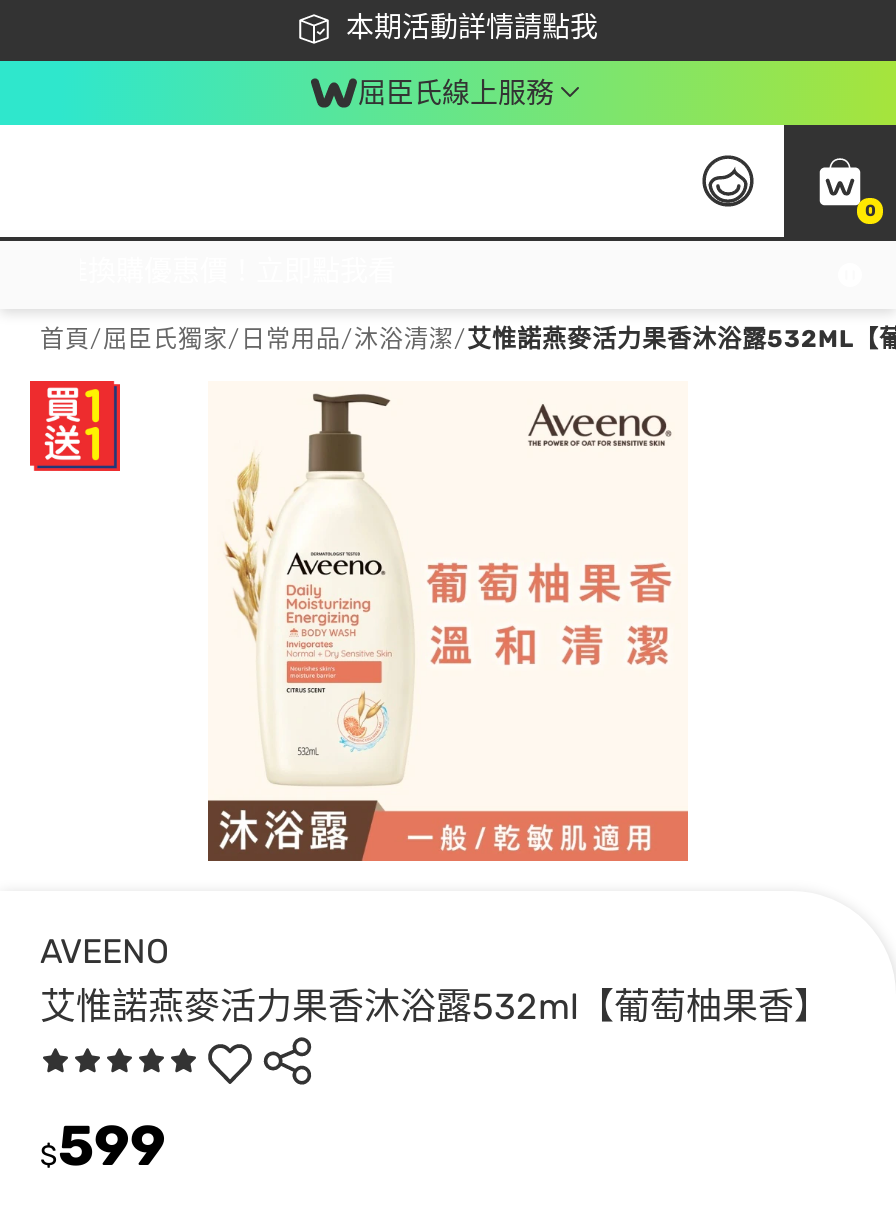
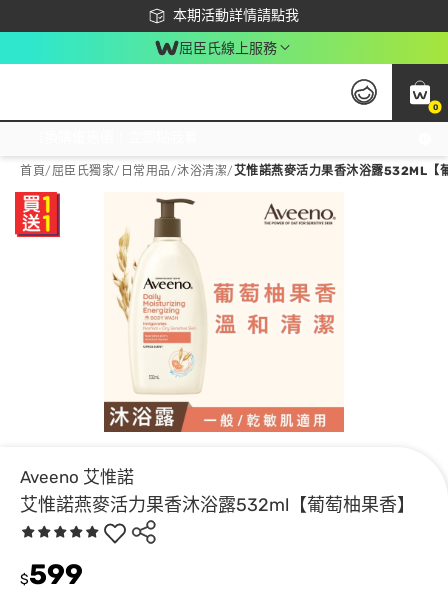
- AVEENO
+ Aveeno 艾惟諾
